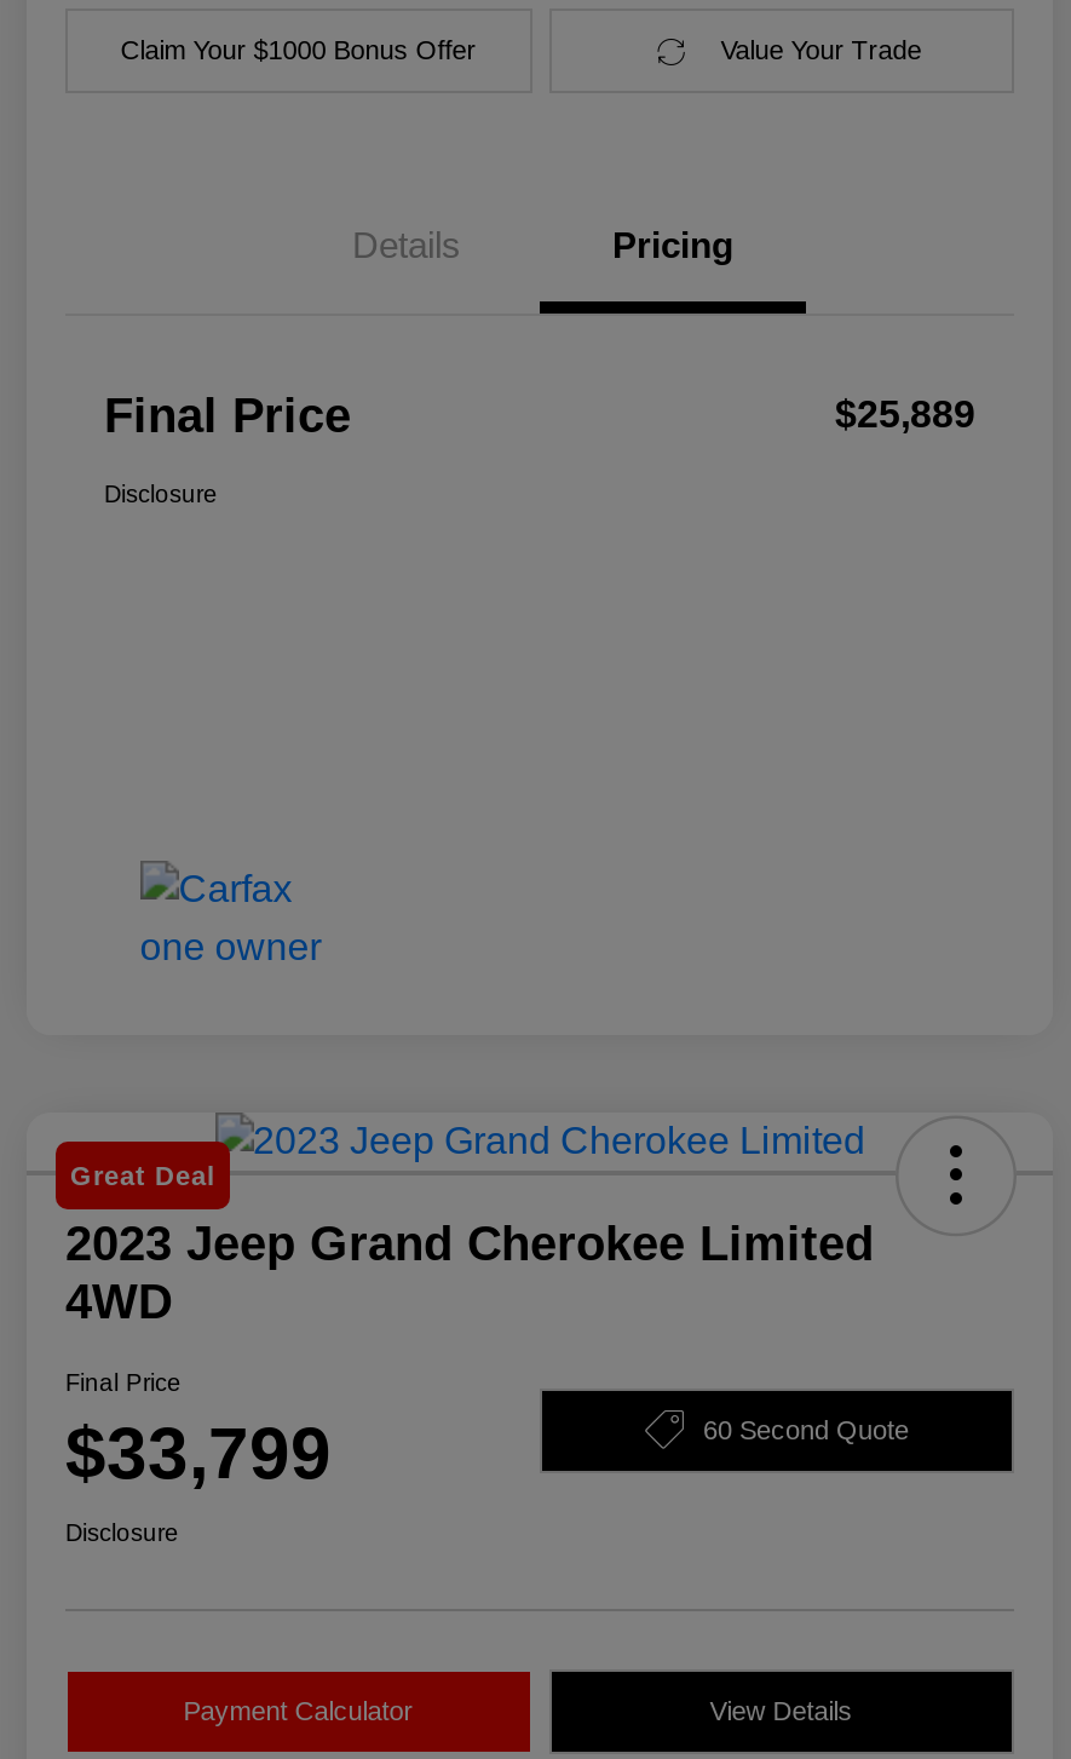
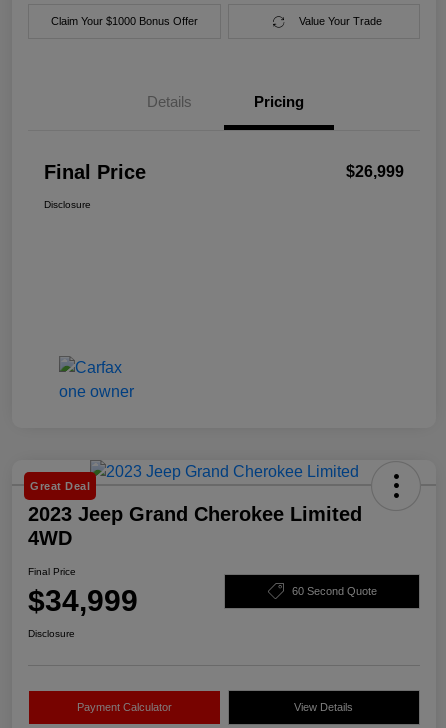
- $25,889
+ $26,999

- $33,799
+ $34,999
